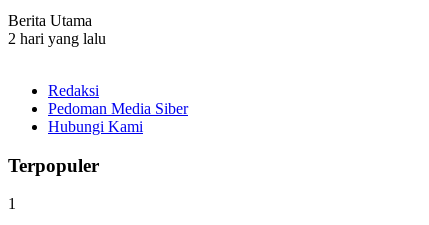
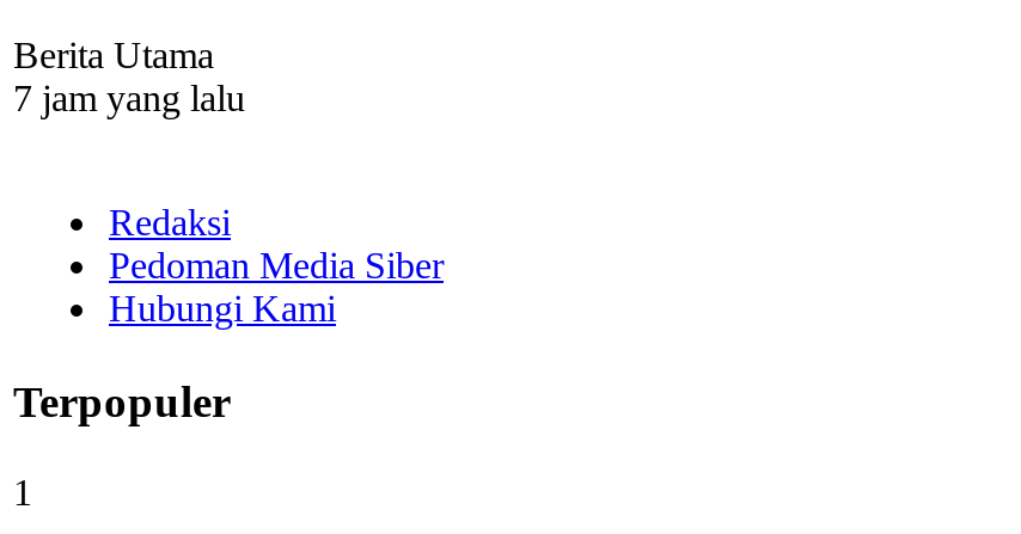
- 2 hari yang lalu
+ 7 jam yang lalu
